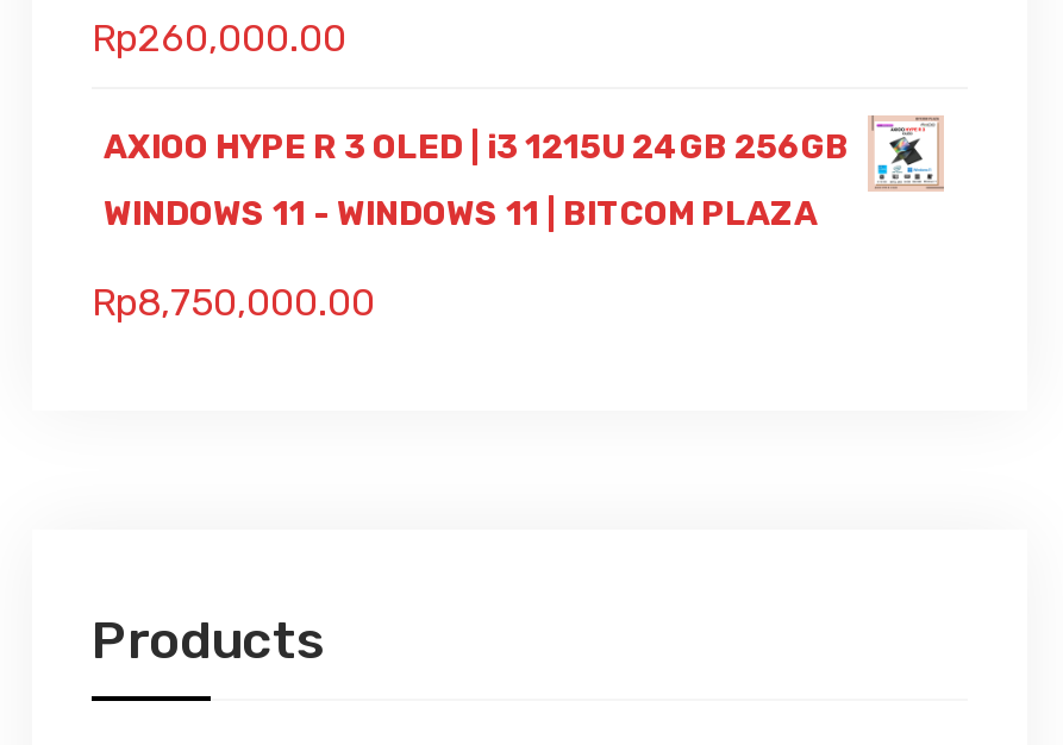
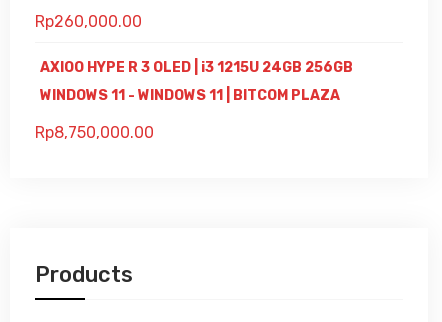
- [image]
